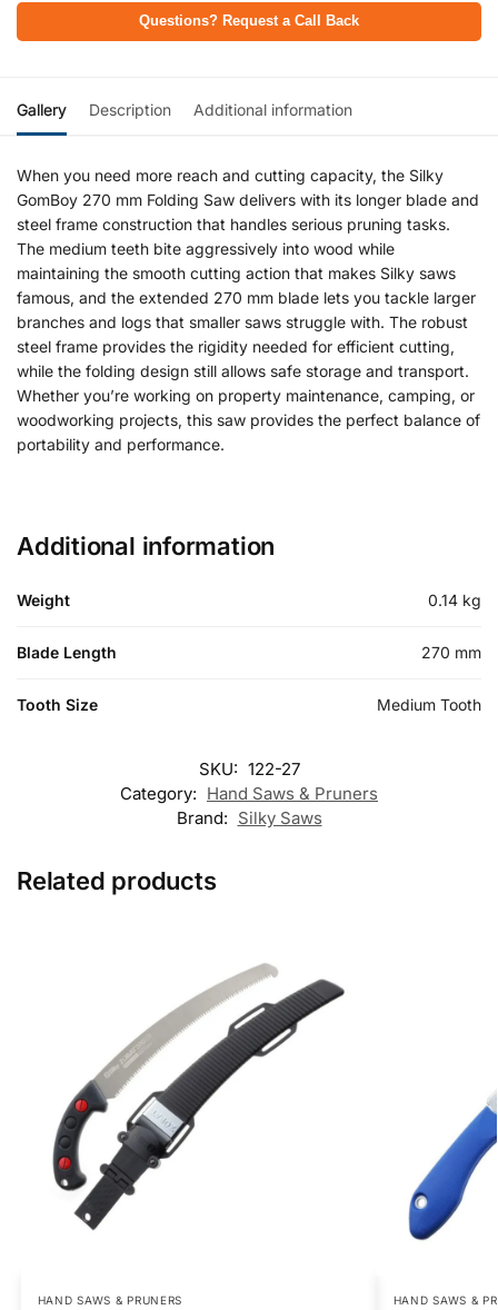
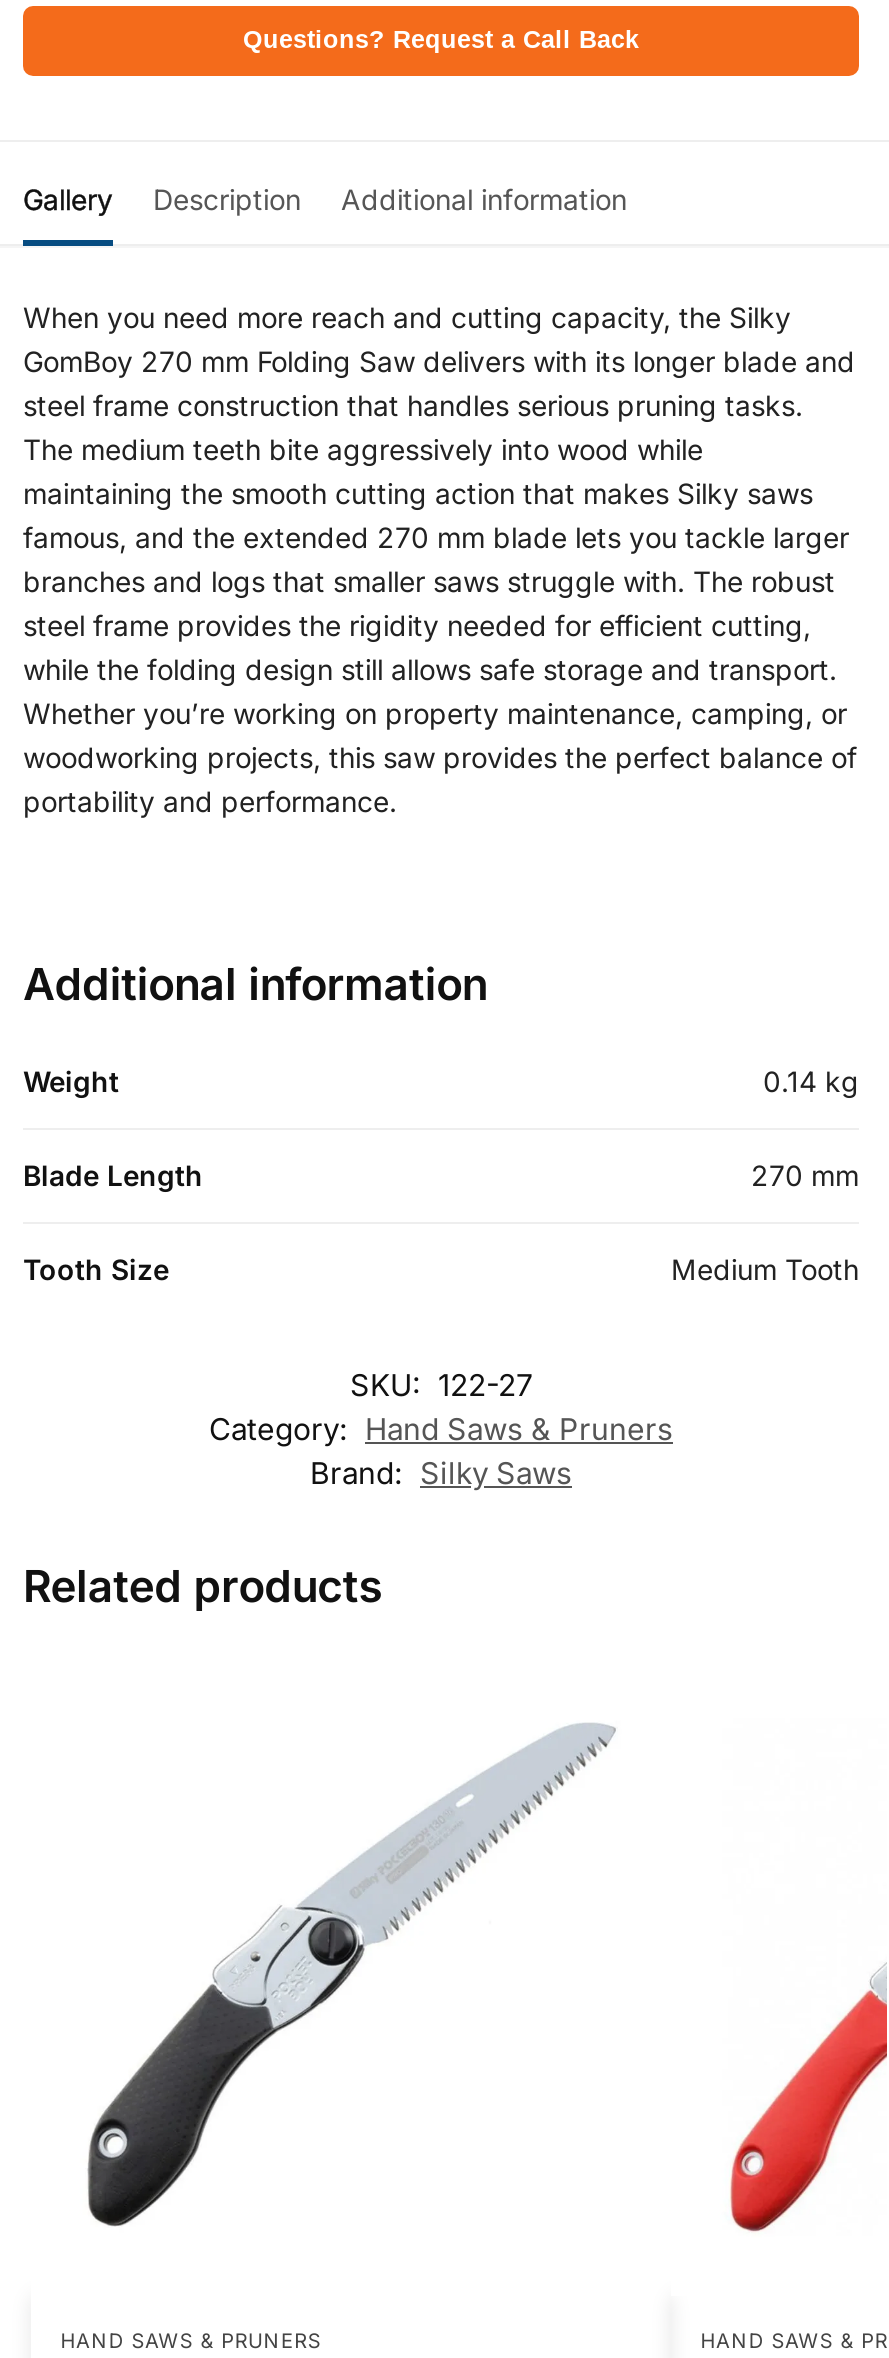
- [image]
+ [image]

- [image]
+ [image]
